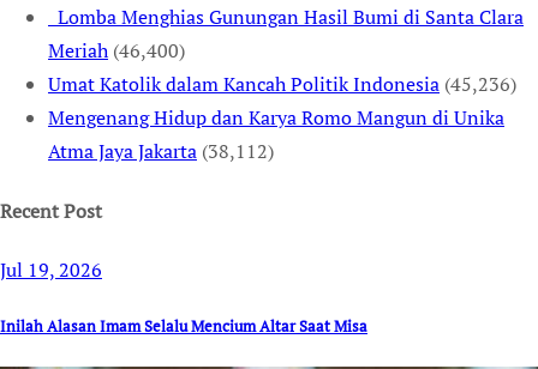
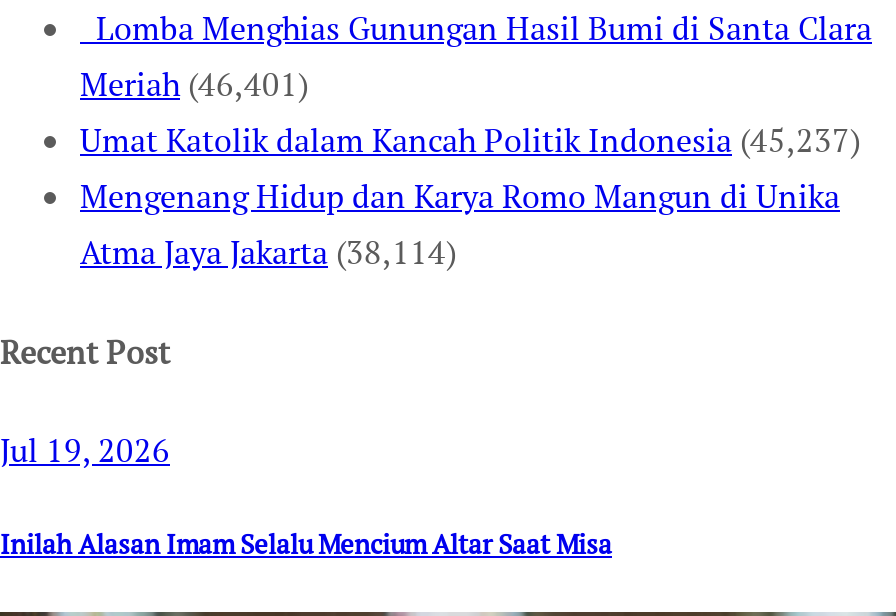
- Meriah (46,400)
+ Meriah (46,401)

- Umat Katolik dalam Kancah Politik Indonesia (45,236)
+ Umat Katolik dalam Kancah Politik Indonesia (45,237)

- Atma Jaya Jakarta (38,112)
+ Atma Jaya Jakarta (38,114)
